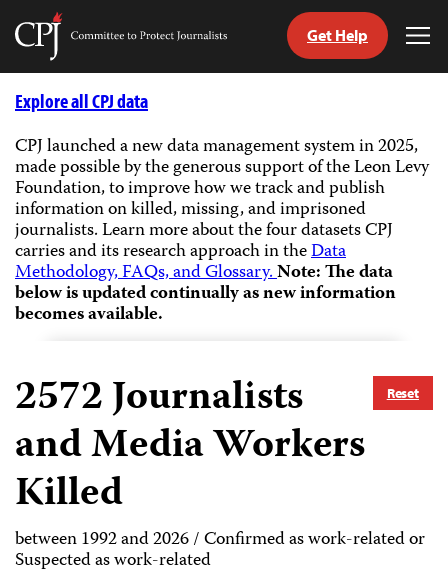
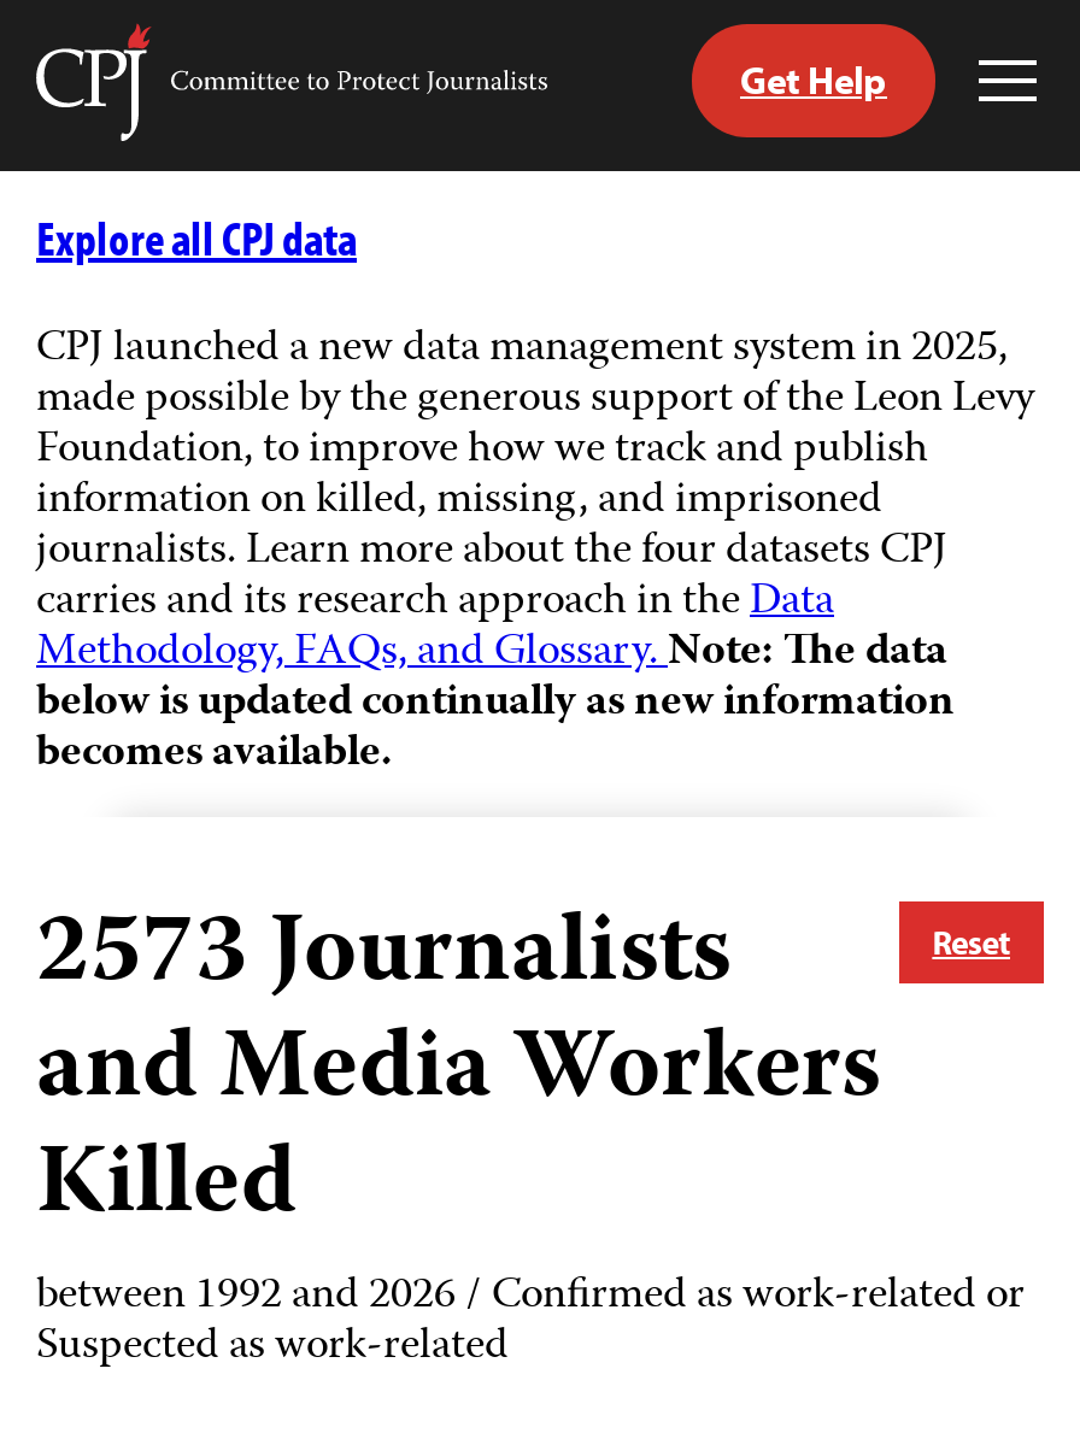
- 2572 Journalists
+ 2573 Journalists
